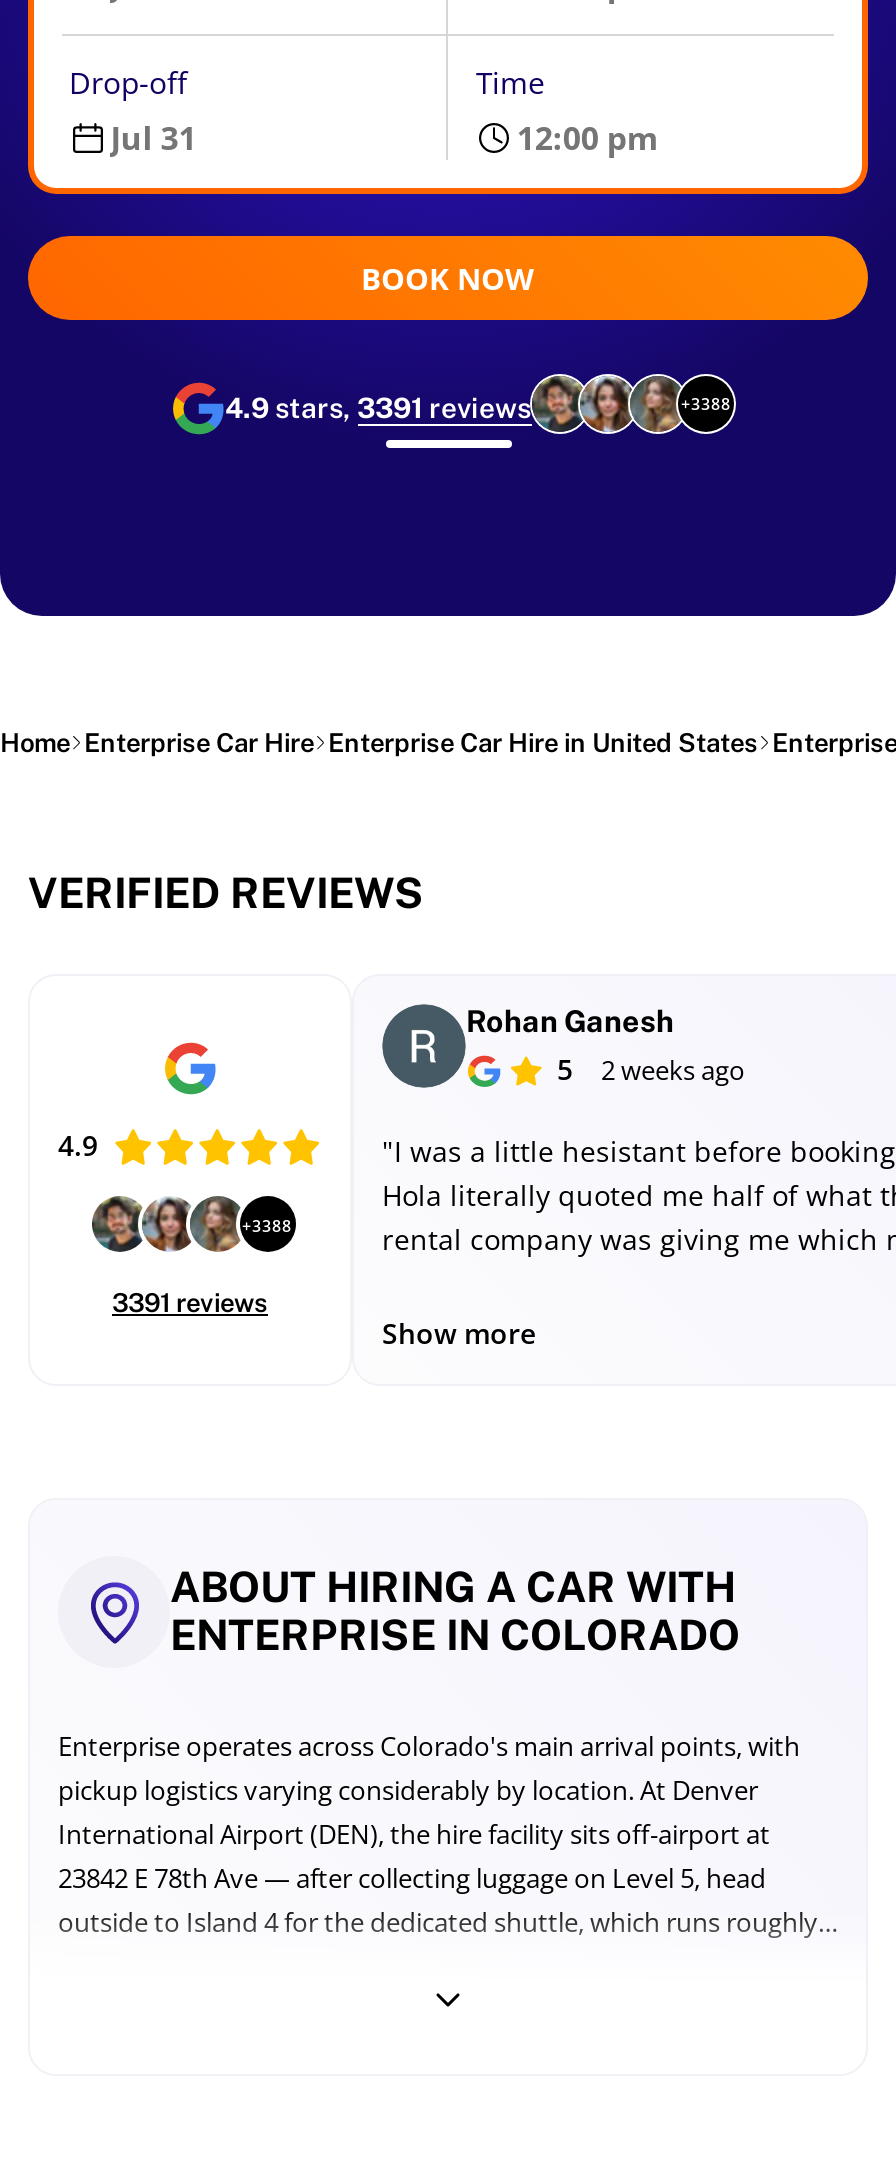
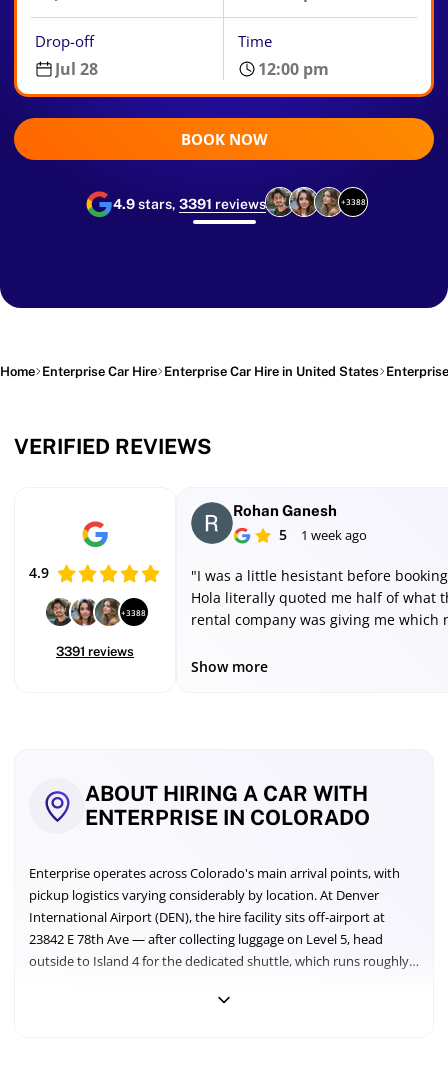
- 5 2 weeks ago
+ 5 1 week ago
